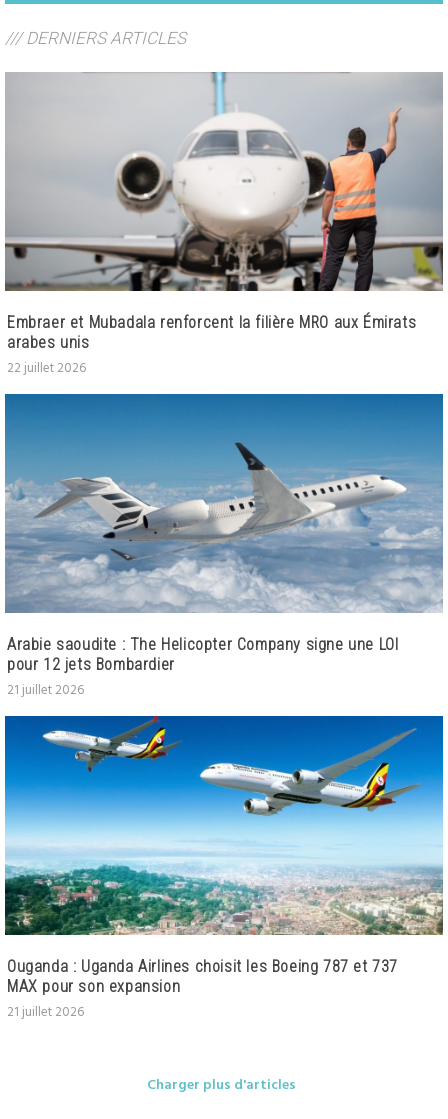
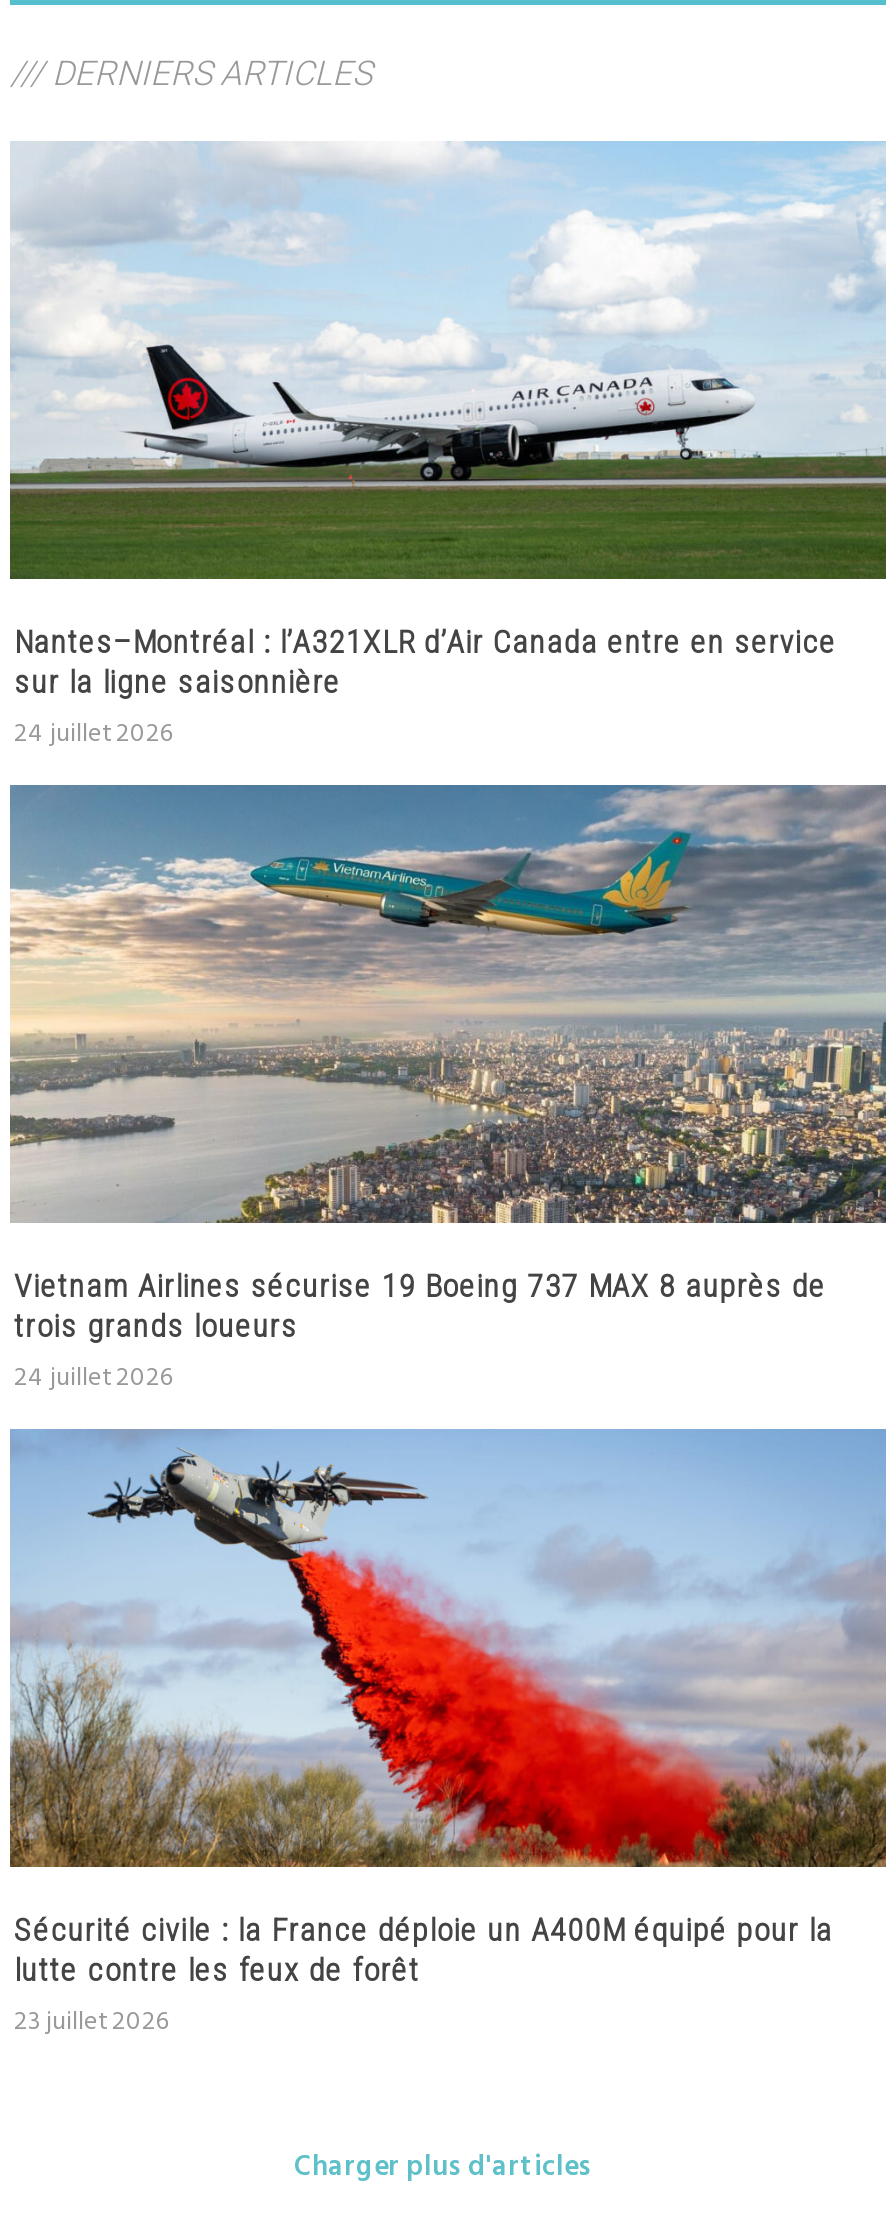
- [image]
- Embraer et Mubadala renforcent la filière MRO aux Émirats
- arabes unis
- 22 juillet 2026
+ [image]
+ Nantes–Montréal : l’A321XLR d’Air Canada entre en service
+ sur la ligne saisonnière
+ 24 juillet 2026

- [image]
- Arabie saoudite : The Helicopter Company signe une LOI
- pour 12 jets Bombardier
- 21 juillet 2026
+ [image]
+ Vietnam Airlines sécurise 19 Boeing 737 MAX 8 auprès de
+ trois grands loueurs
+ 24 juillet 2026

- [image]
- Ouganda : Uganda Airlines choisit les Boeing 787 et 737
- MAX pour son expansion
- 21 juillet 2026
+ [image]
+ Sécurité civile : la France déploie un A400M équipé pour la
+ lutte contre les feux de forêt
+ 23 juillet 2026
